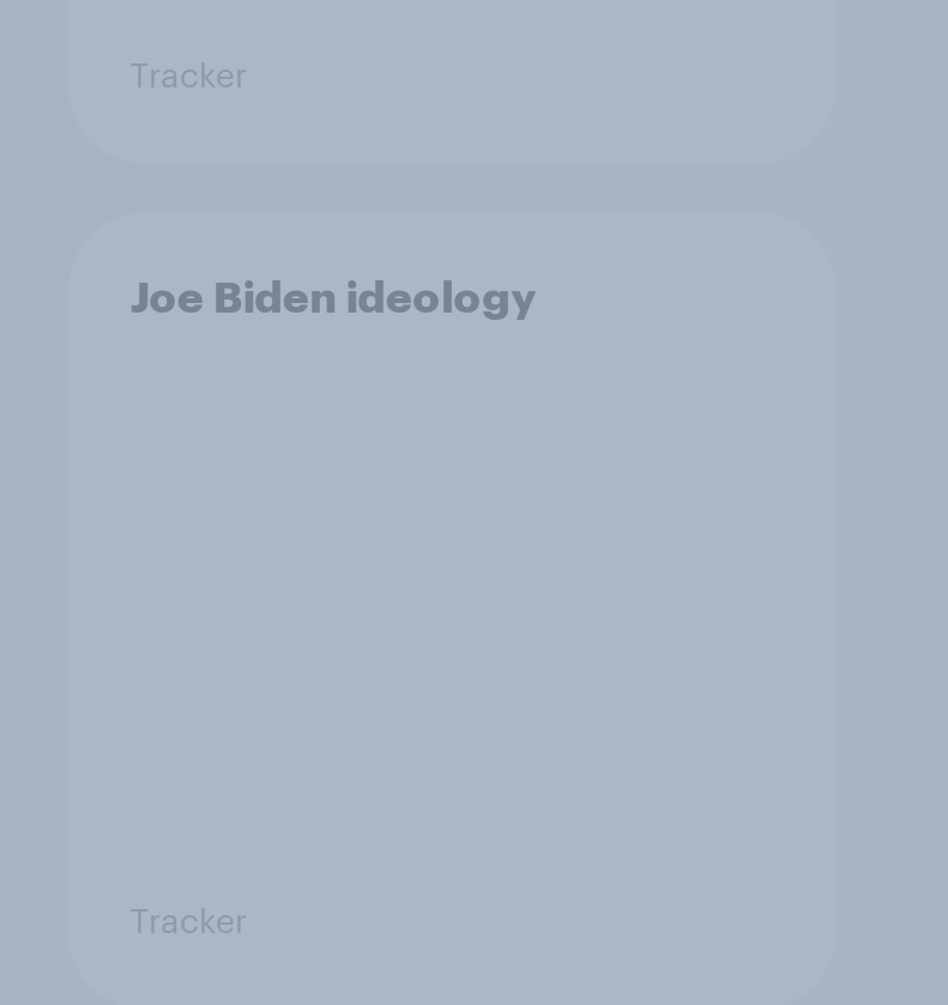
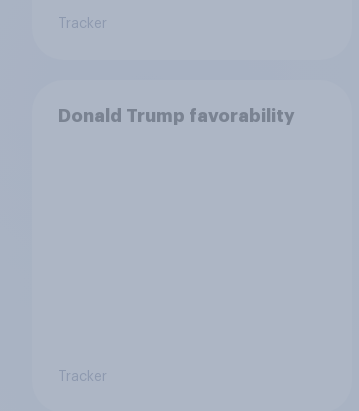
- Joe Biden ideology
+ Donald Trump favorability
